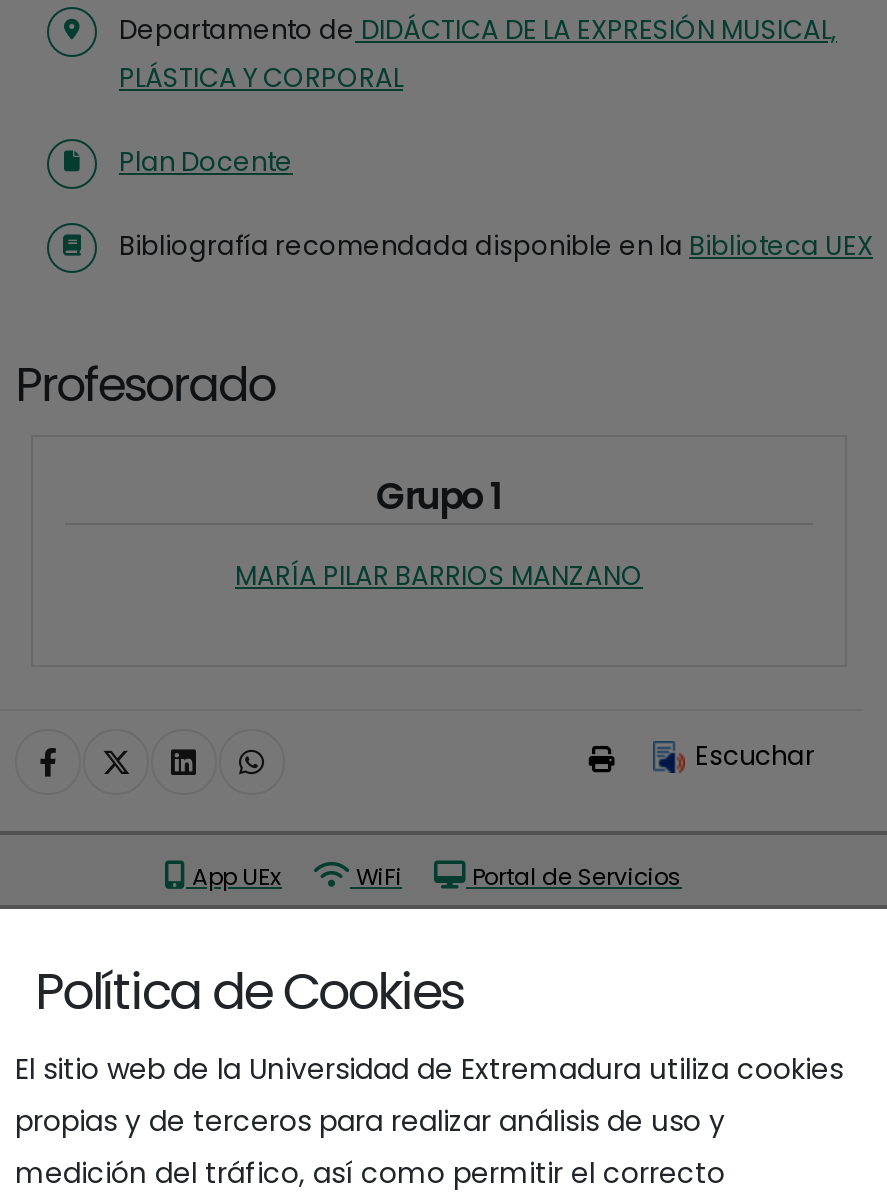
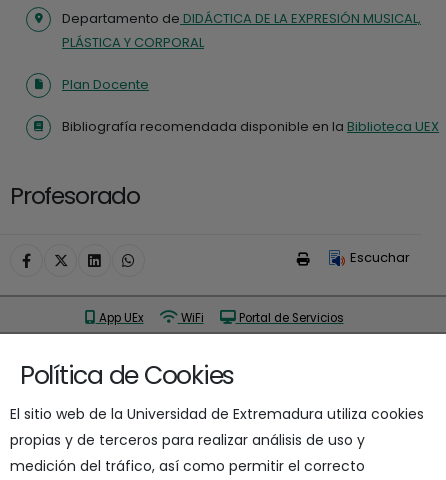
- Grupo 1
- MARÍA PILAR BARRIOS MANZANO
